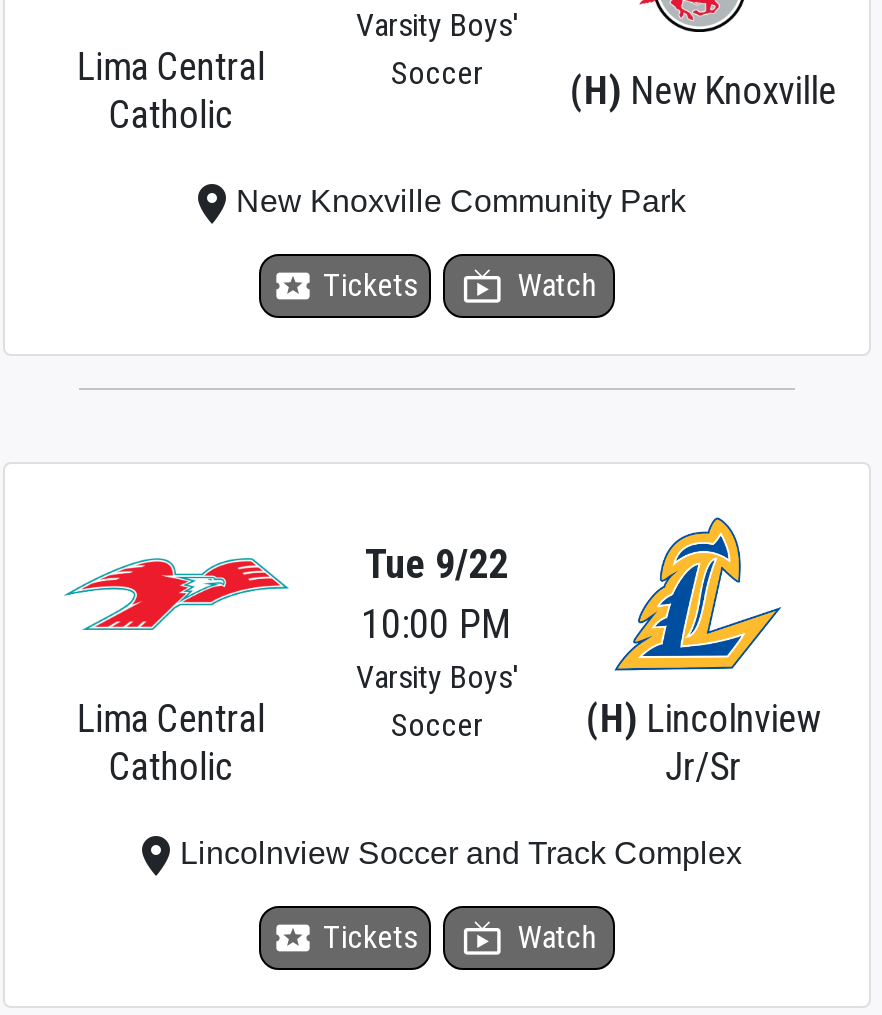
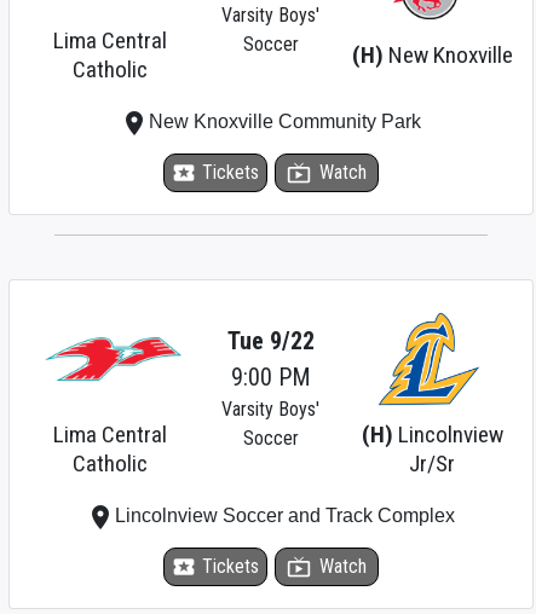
- 10:00 PM
+ 9:00 PM
